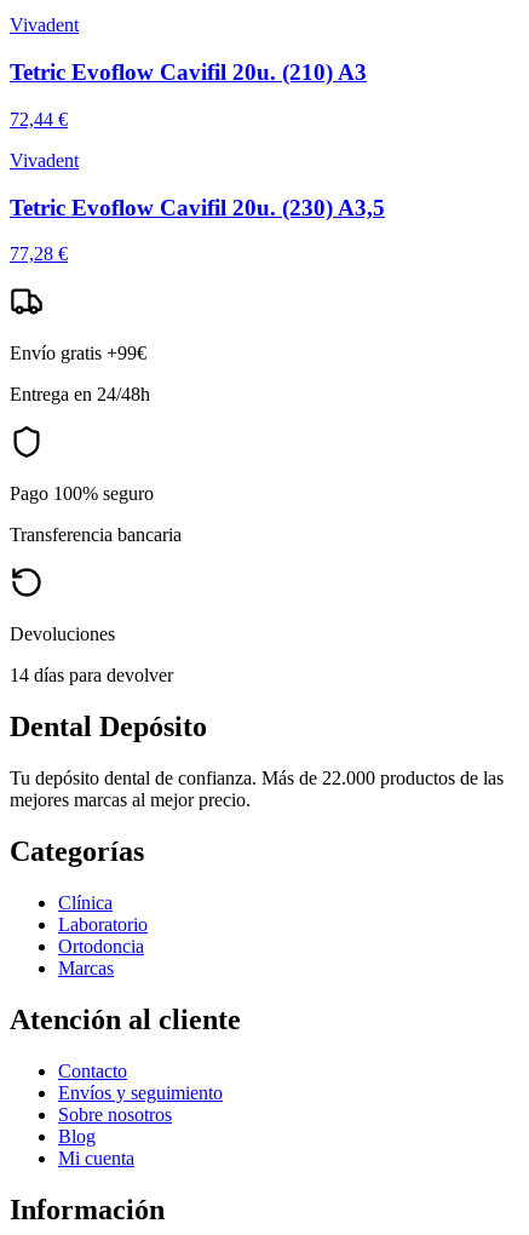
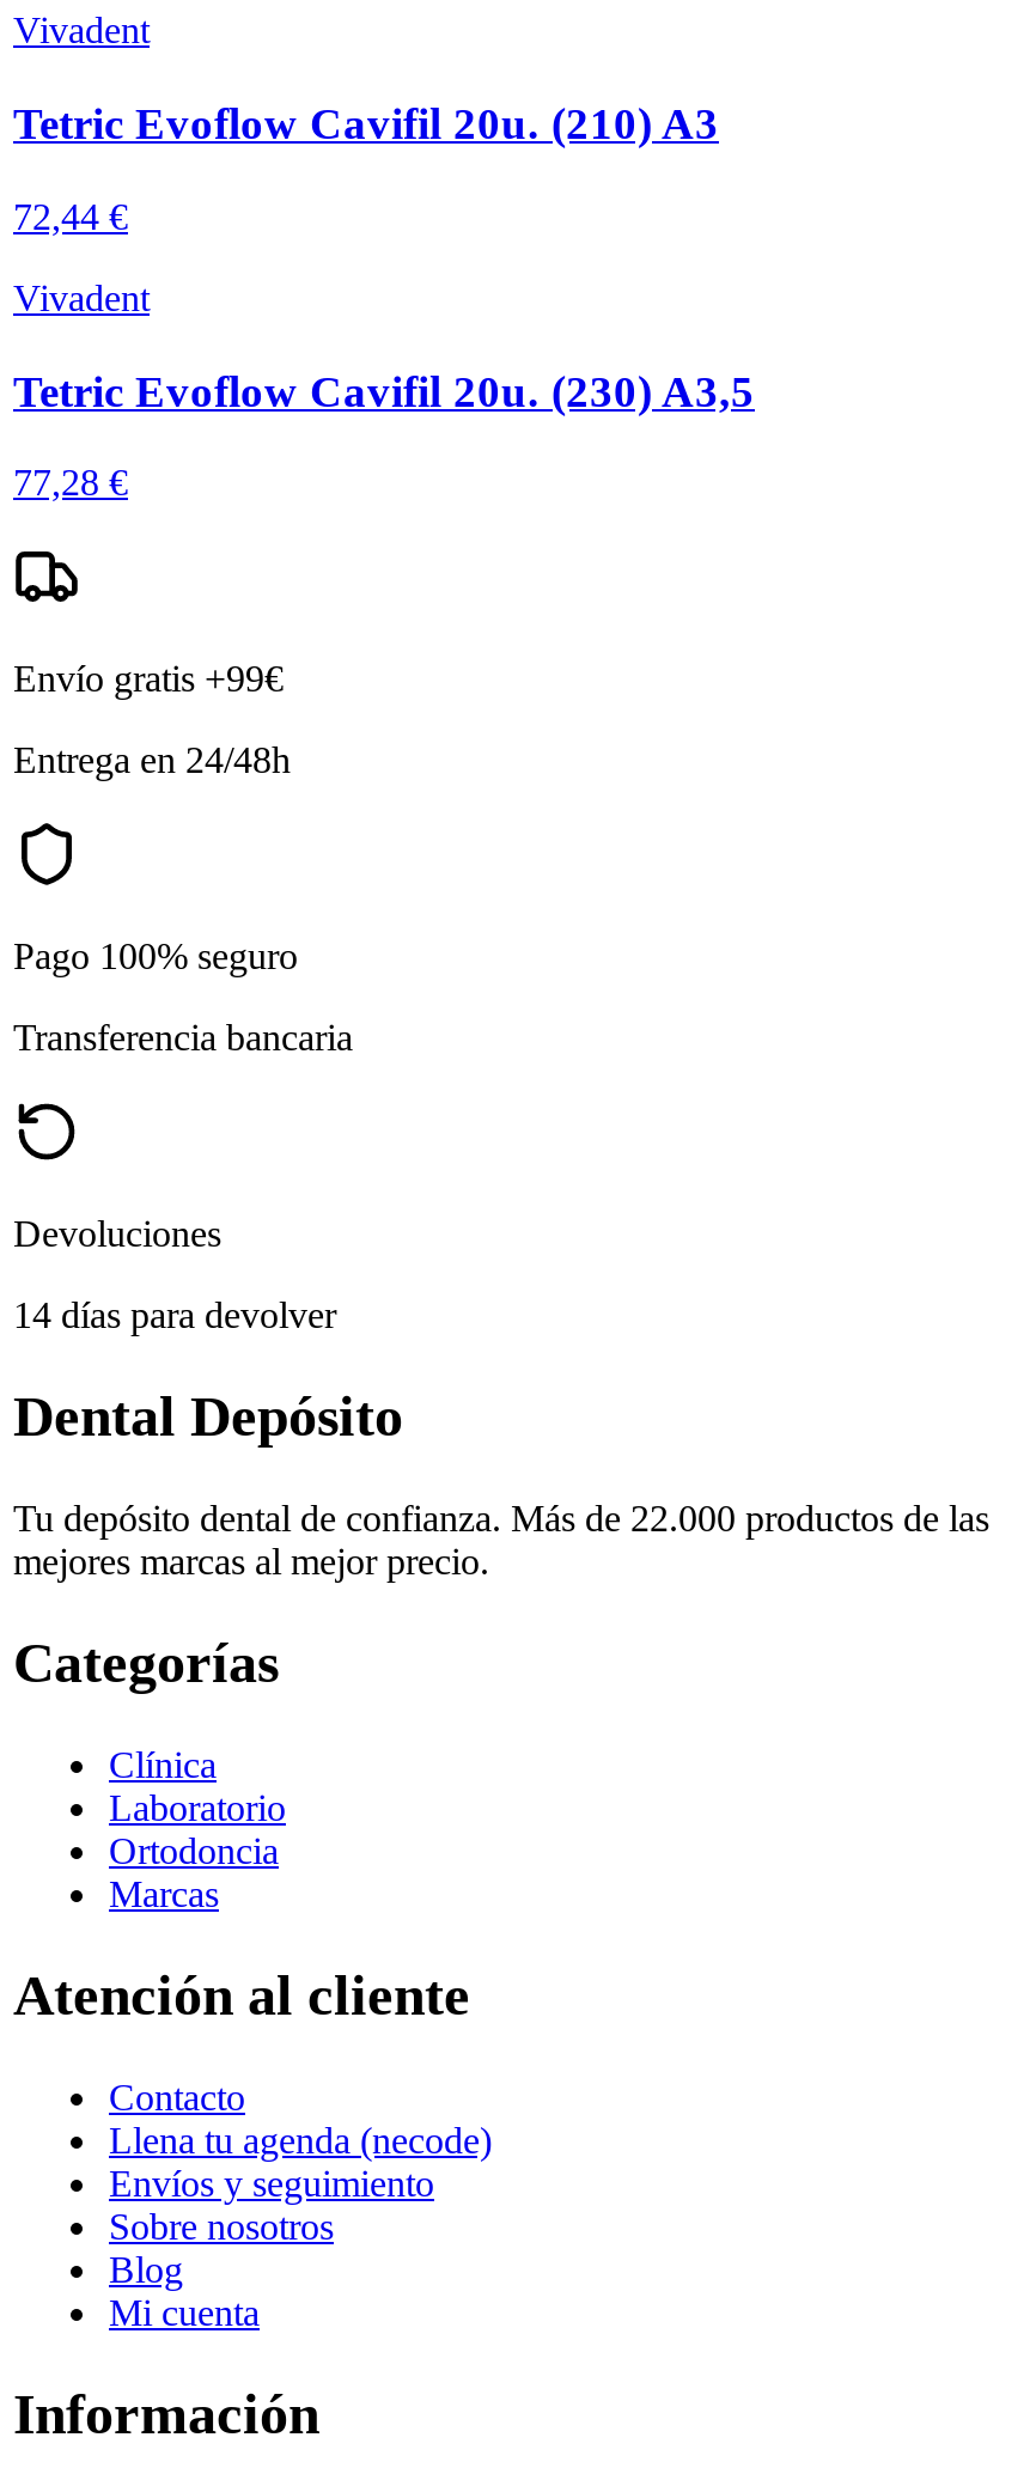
+ Llena tu agenda (necode)
